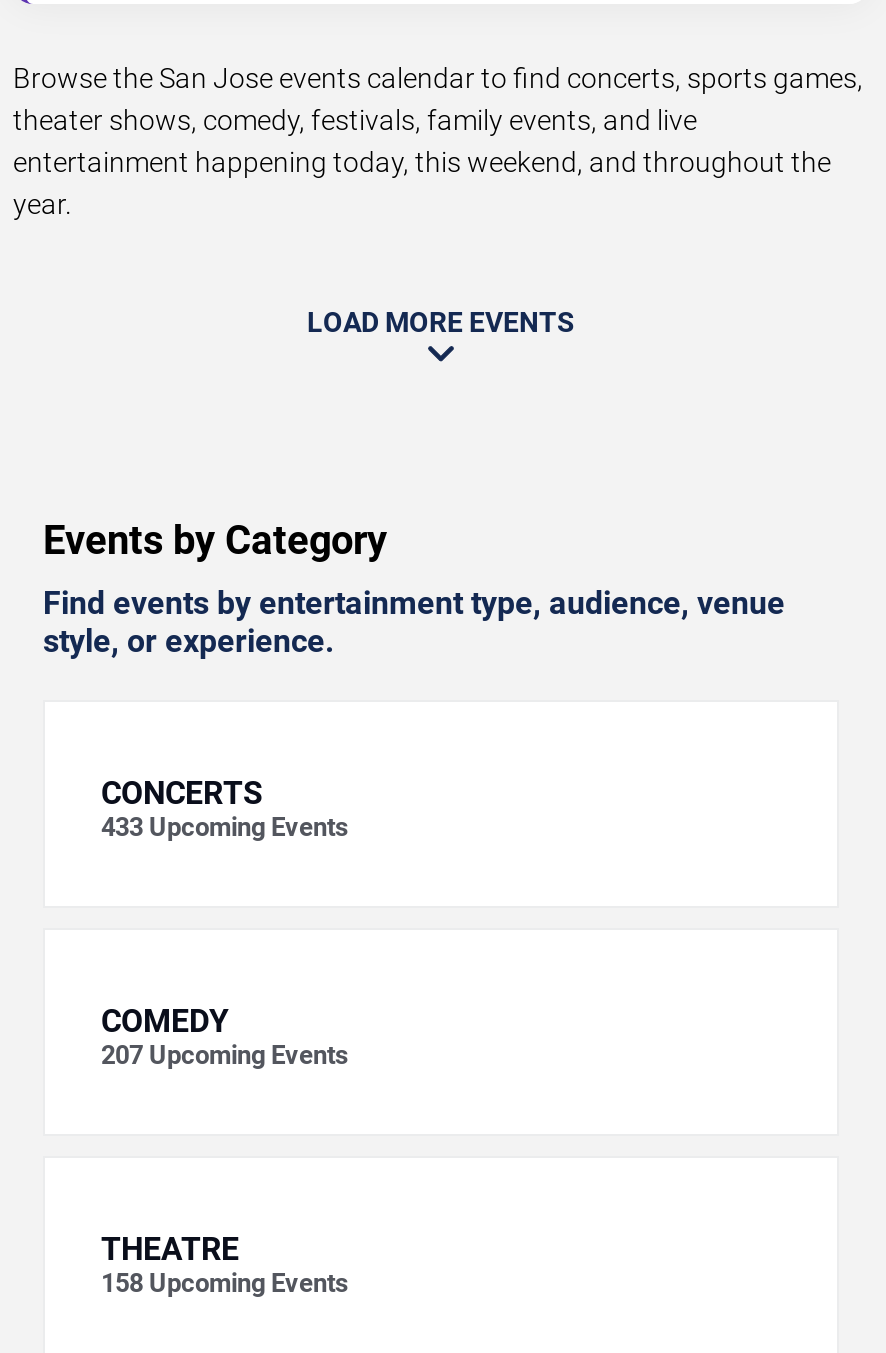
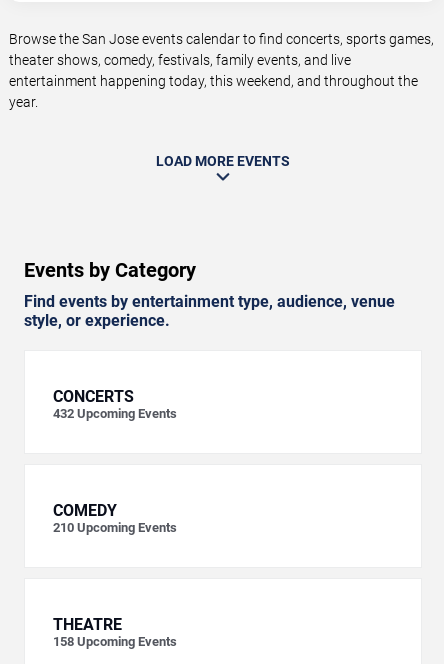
- 433 Upcoming Events
+ 432 Upcoming Events

- 207 Upcoming Events
+ 210 Upcoming Events
